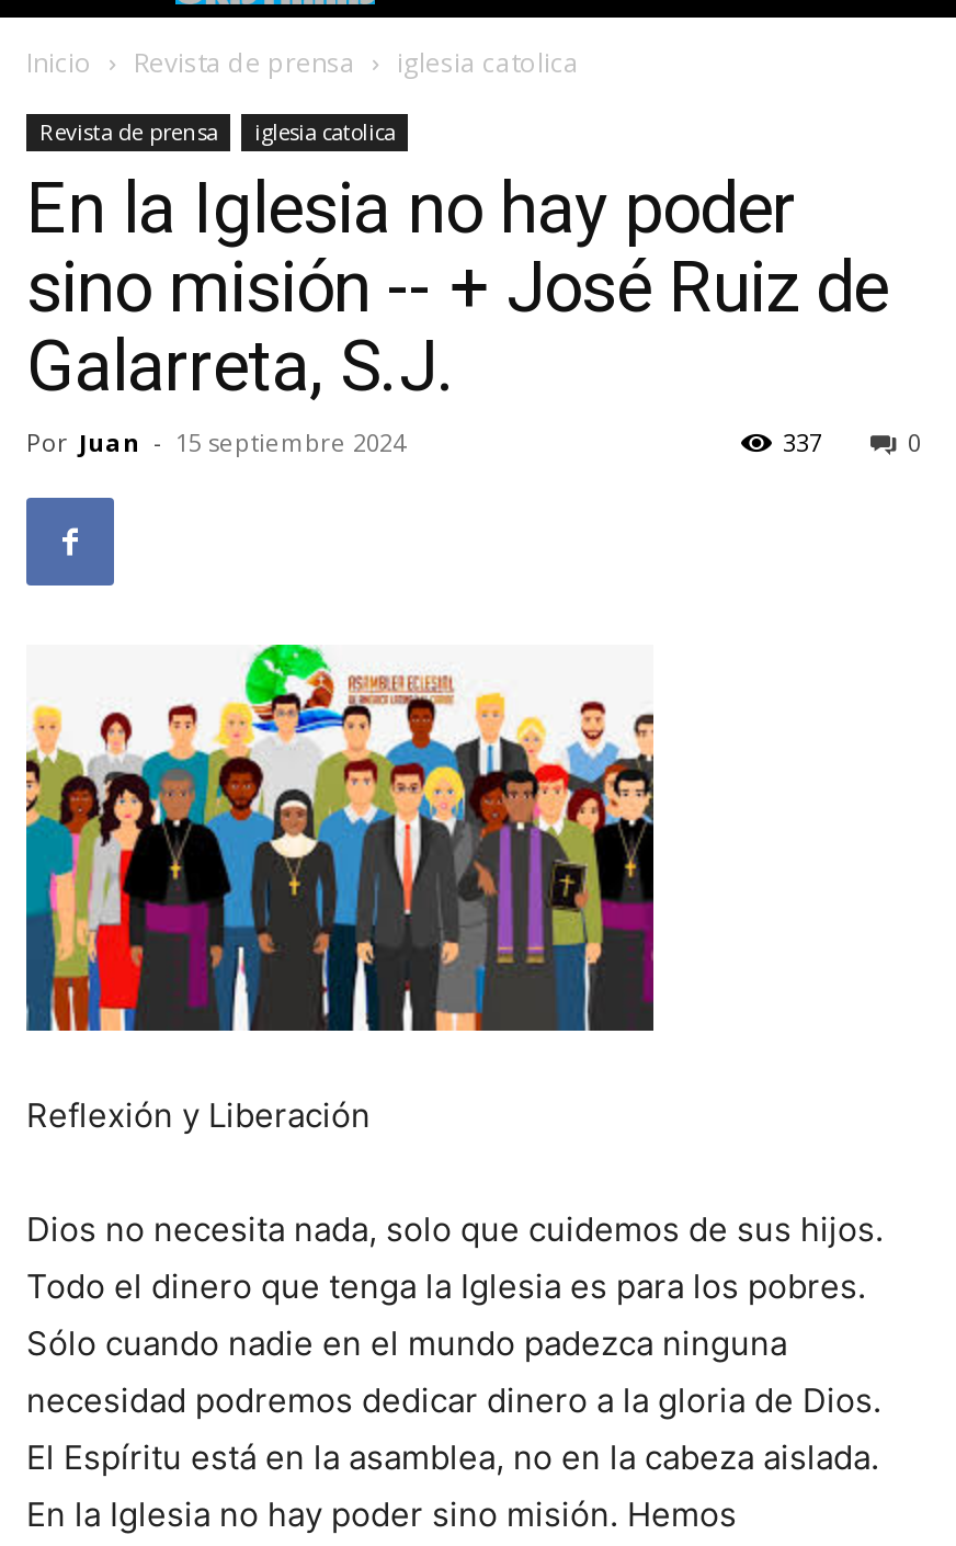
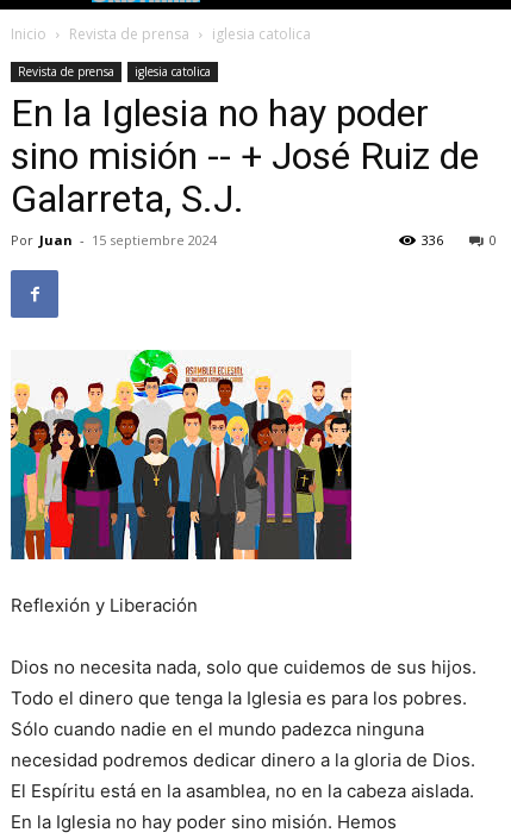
- 337
+ 336
